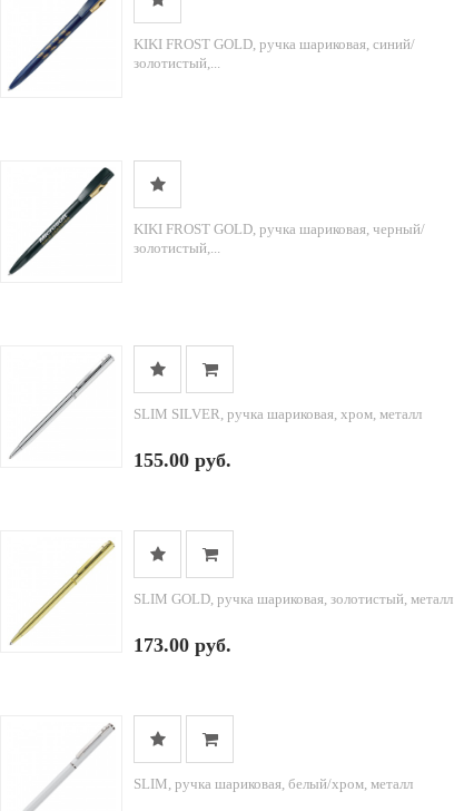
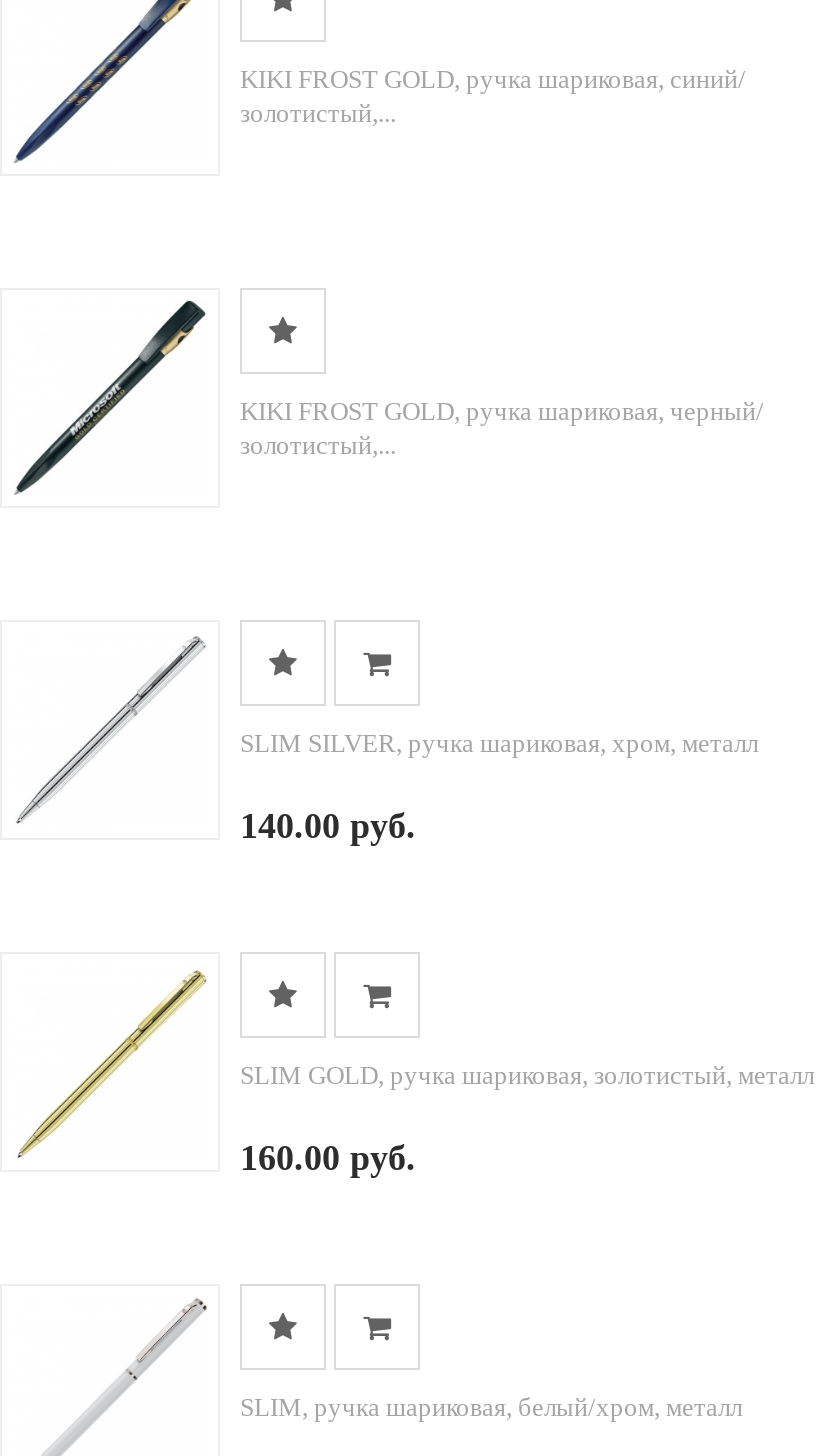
- 155.00 руб.
+ 140.00 руб.

- 173.00 руб.
+ 160.00 руб.
